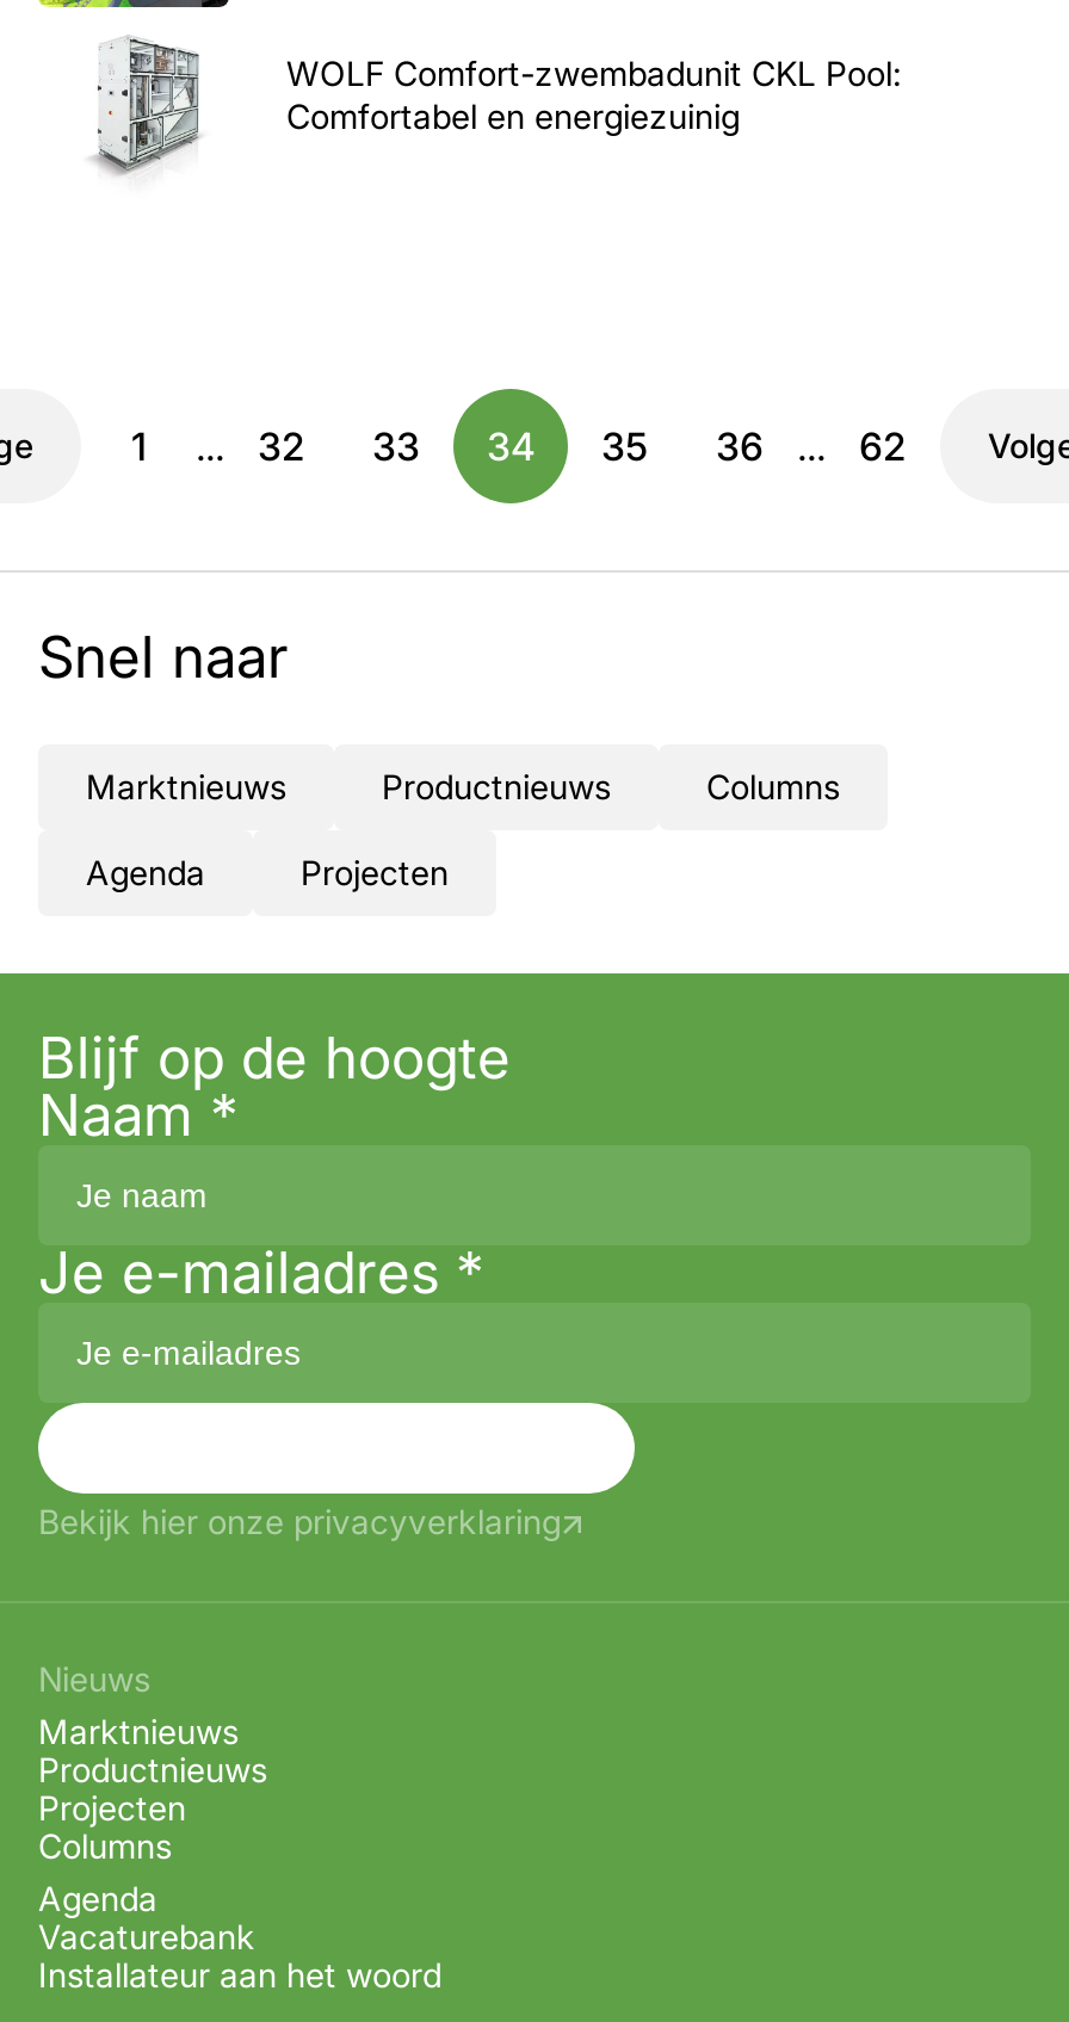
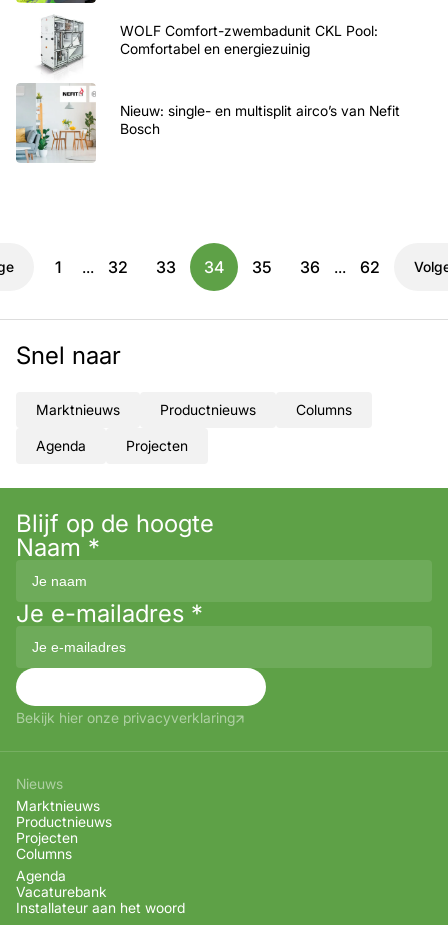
+ [image]
+ Nieuw: single- en multisplit airco’s van Nefit
+ Bosch
